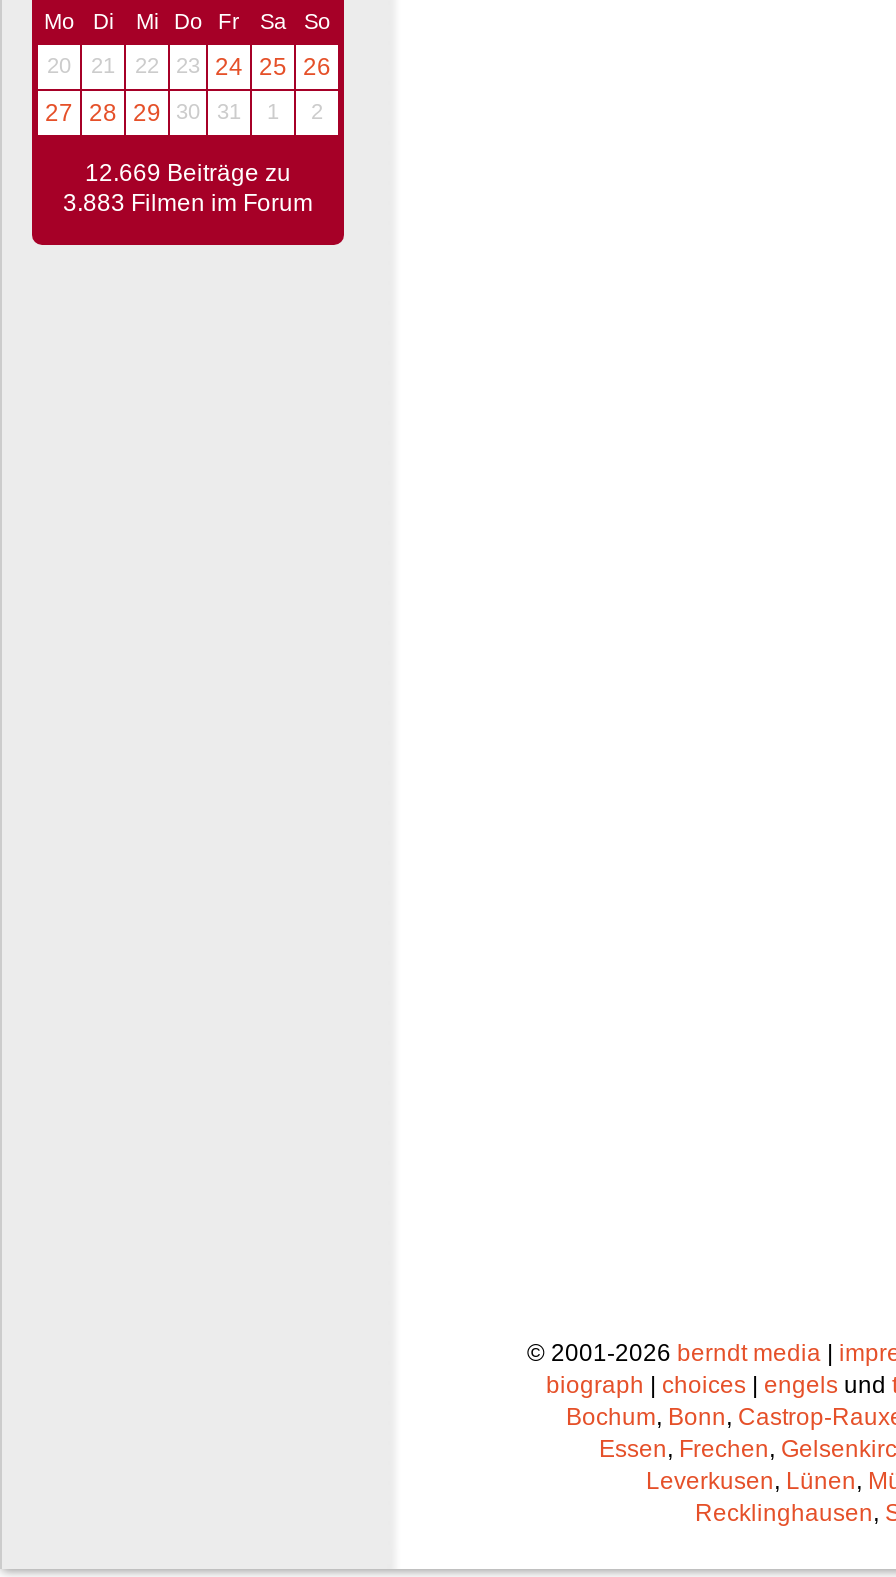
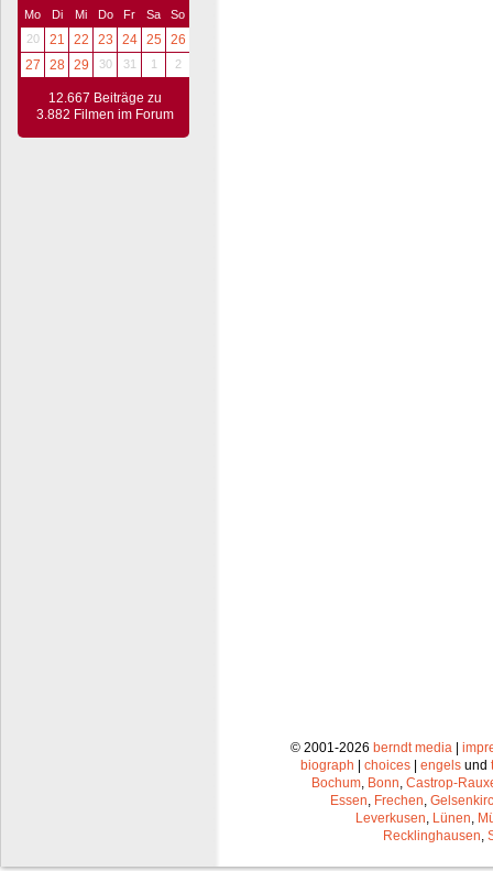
- 12.669 Beiträge zu
+ 12.667 Beiträge zu

- 3.883 Filmen im Forum
+ 3.882 Filmen im Forum
